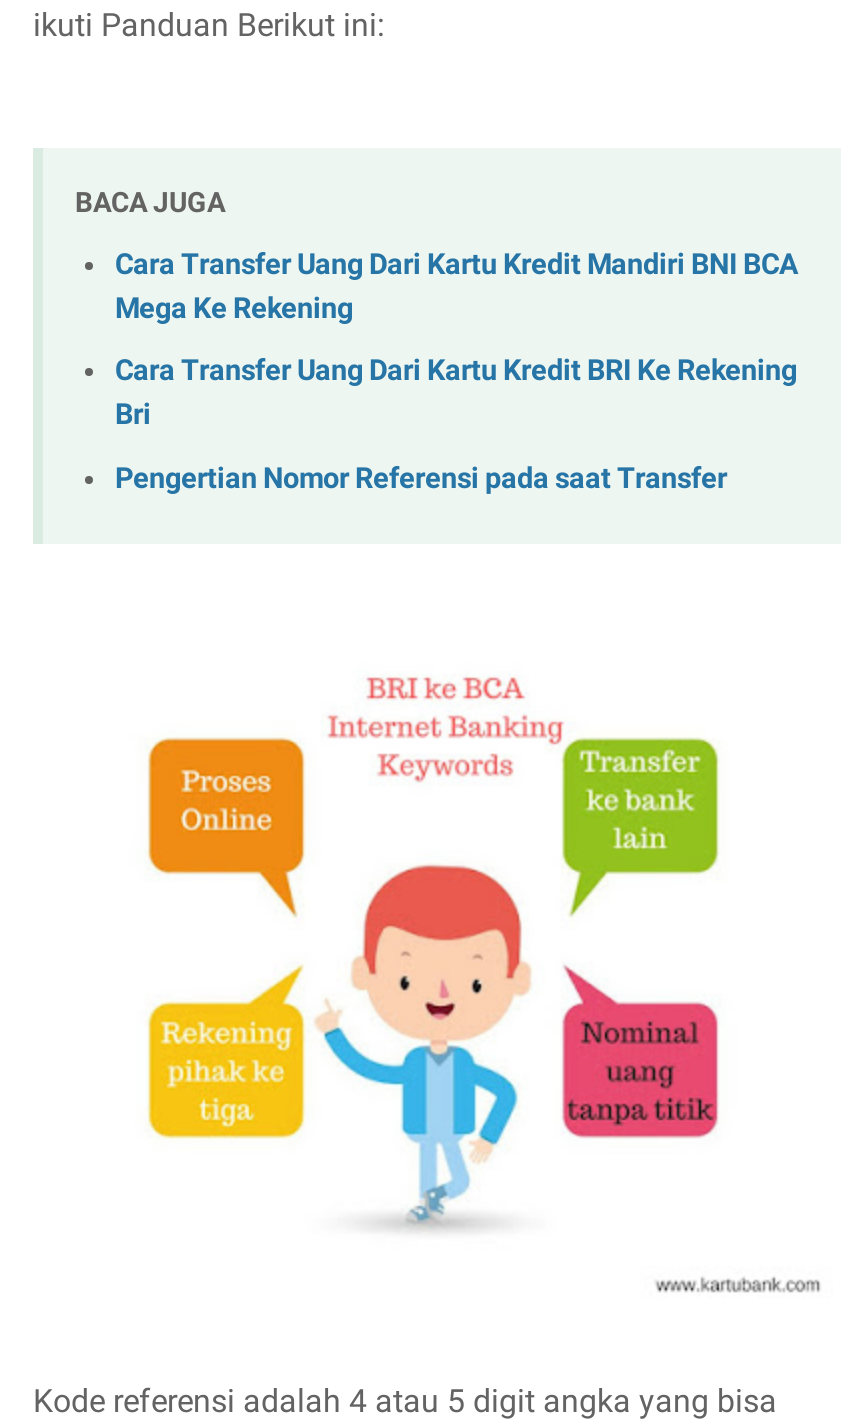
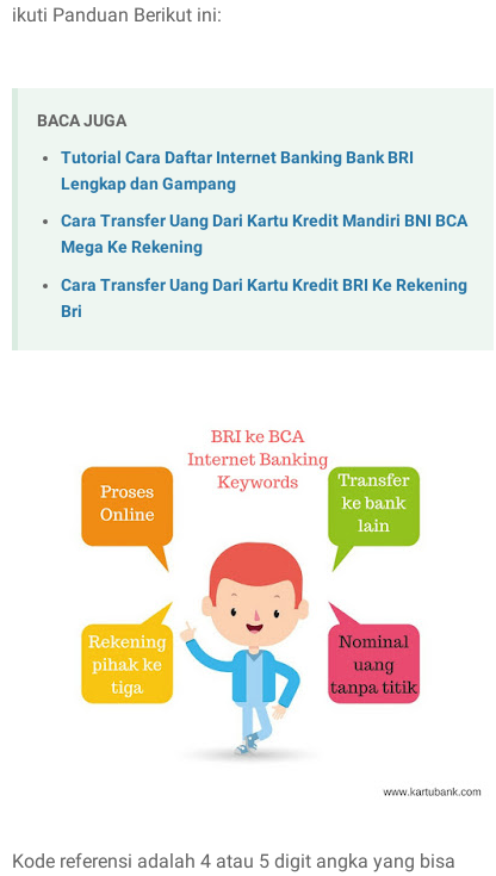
+ Tutorial Cara Daftar Internet Banking Bank BRI
+ Lengkap dan Gampang

moved down: Cara Transfer Uang Dari Kartu Kredit Mandiri BNI BCA | Mega Ke Rekening | Cara Transfer Uang Dari Kartu Kredit BRI Ke Rekening | Bri

- Pengertian Nomor Referensi pada saat Transfer
